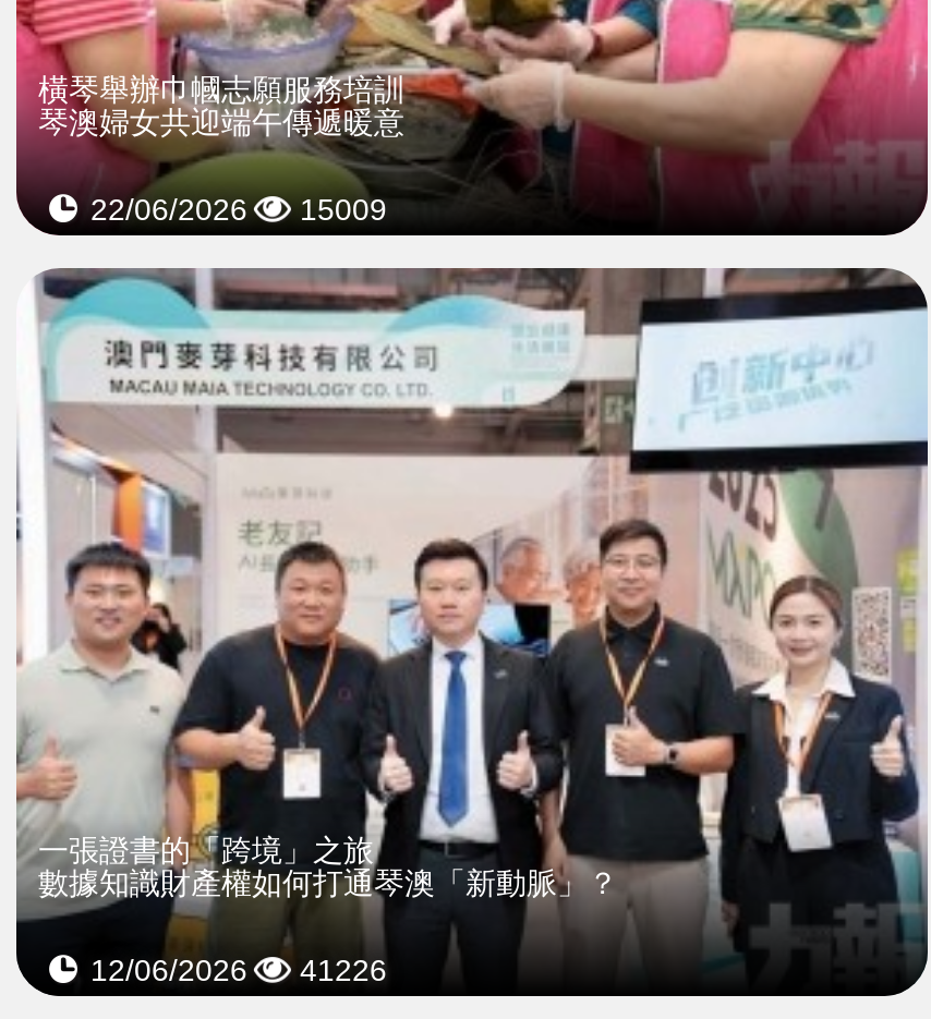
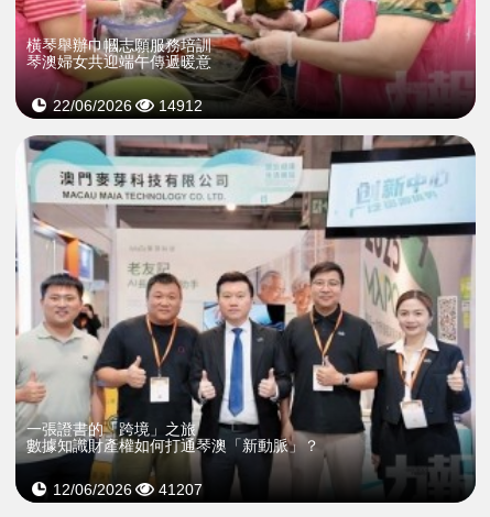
- 22/06/2026 15009
+ 22/06/2026 14912

- 12/06/2026 41226
+ 12/06/2026 41207
